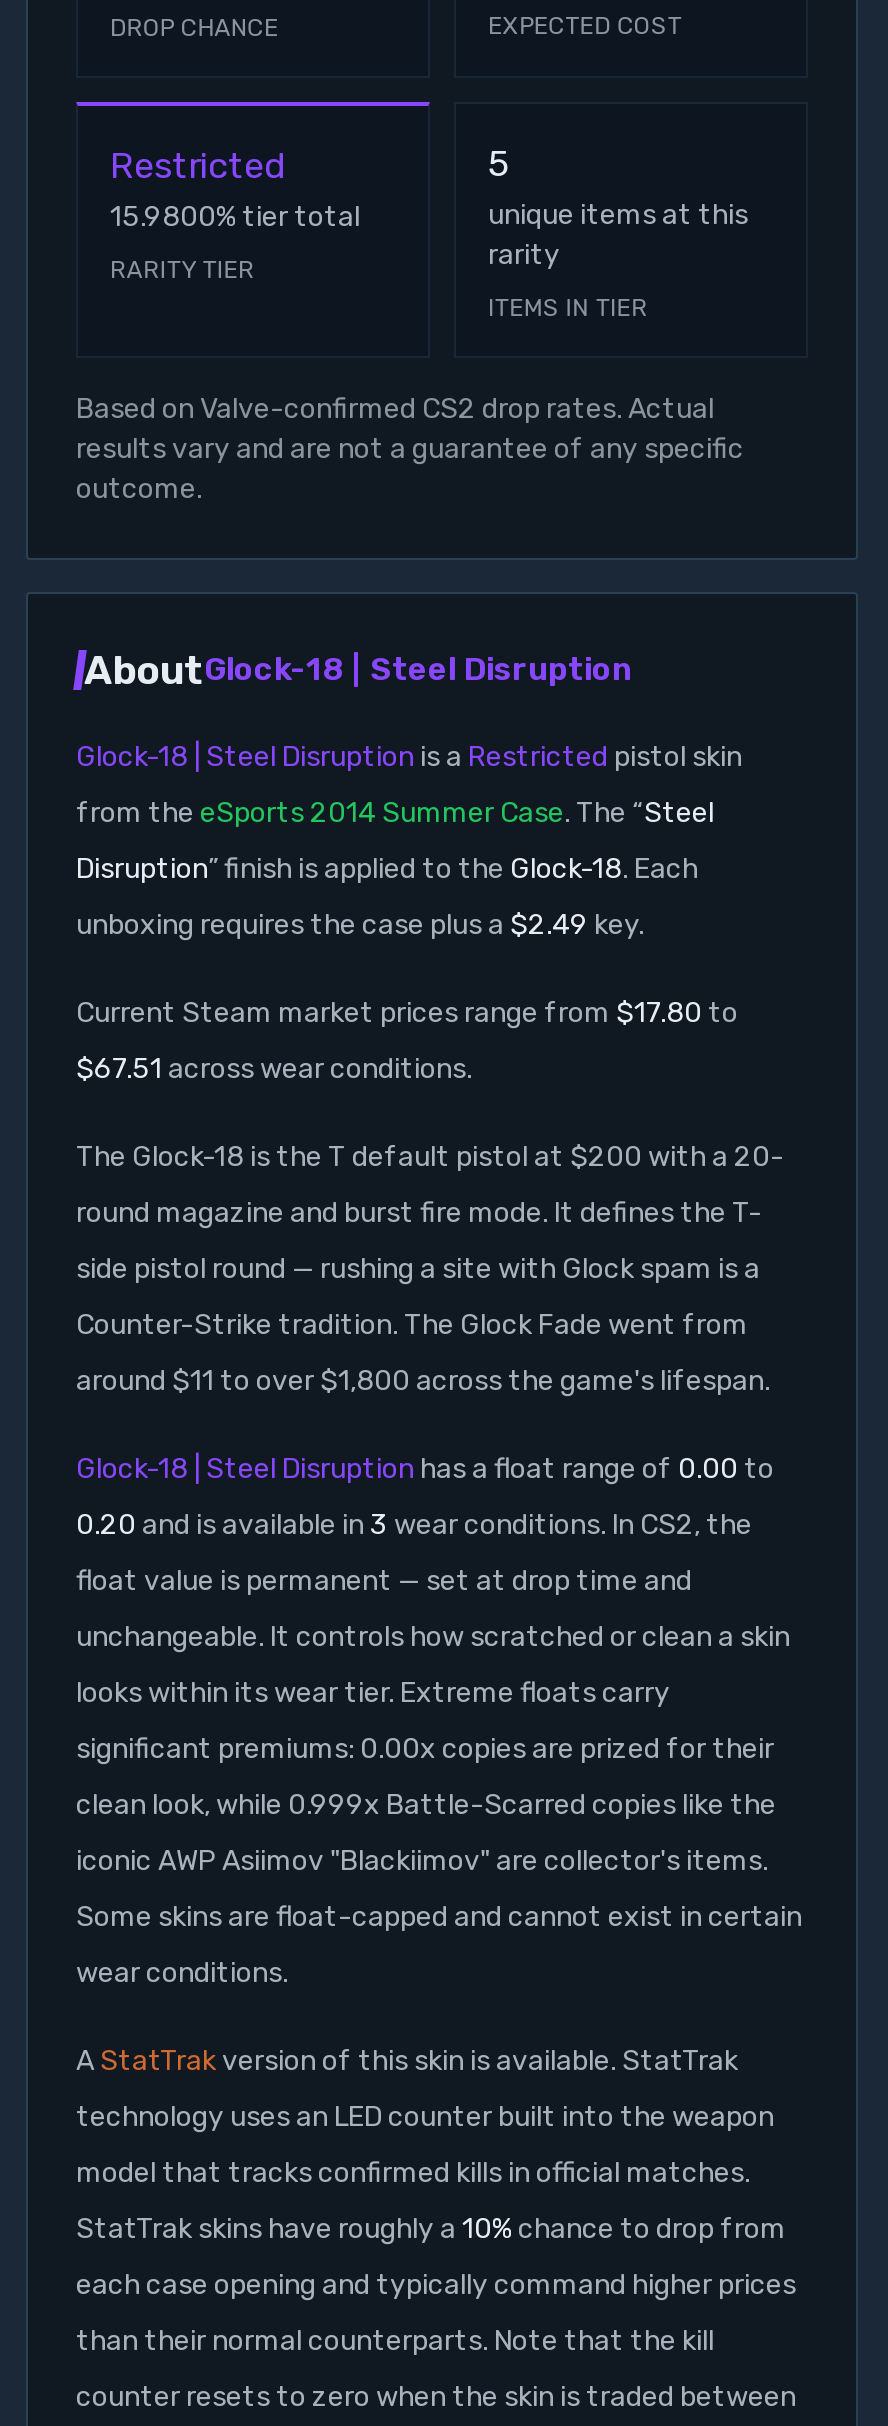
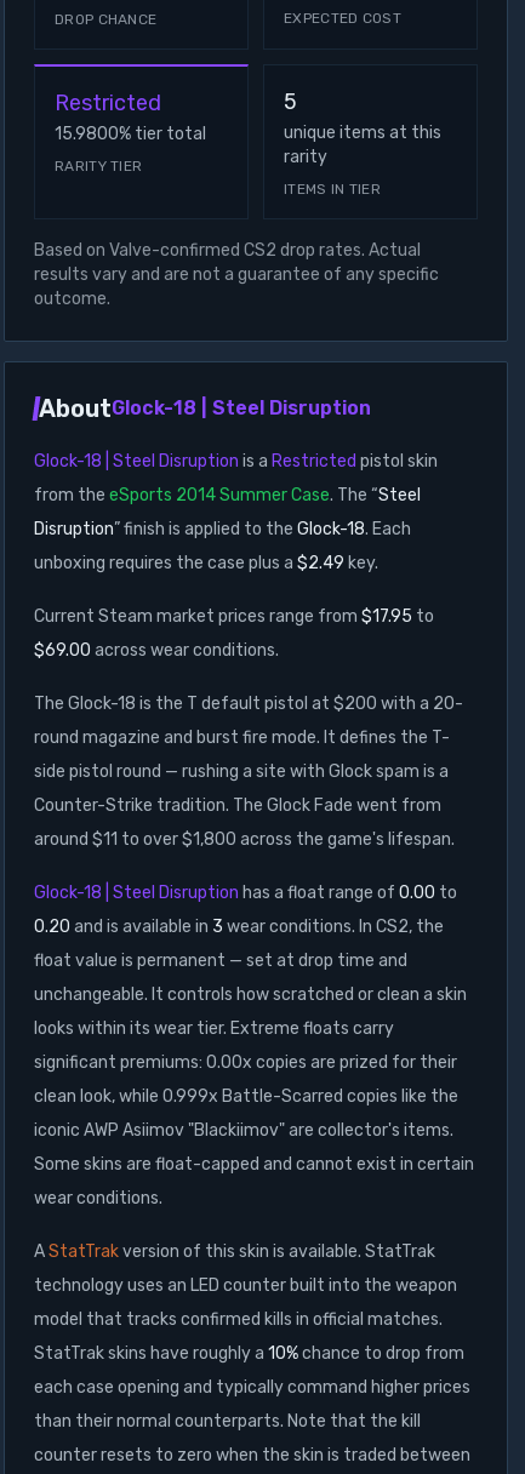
- Current Steam market prices range from $17.80 to
+ Current Steam market prices range from $17.95 to

- $67.51 across wear conditions.
+ $69.00 across wear conditions.
